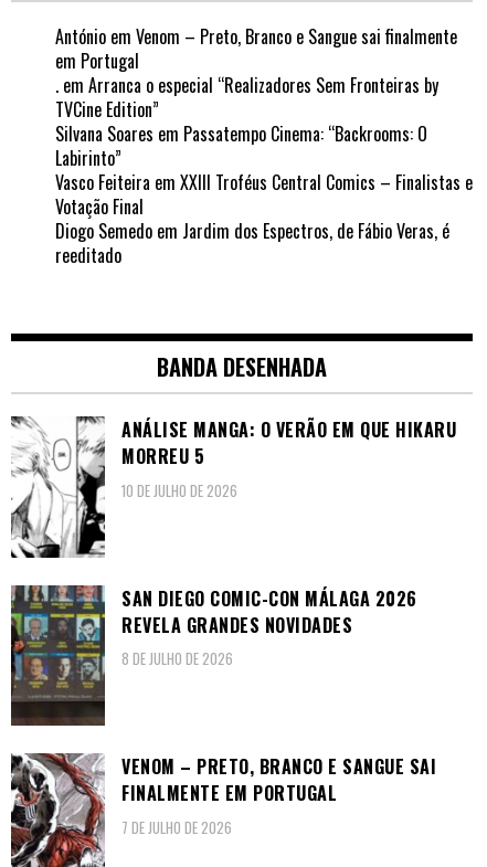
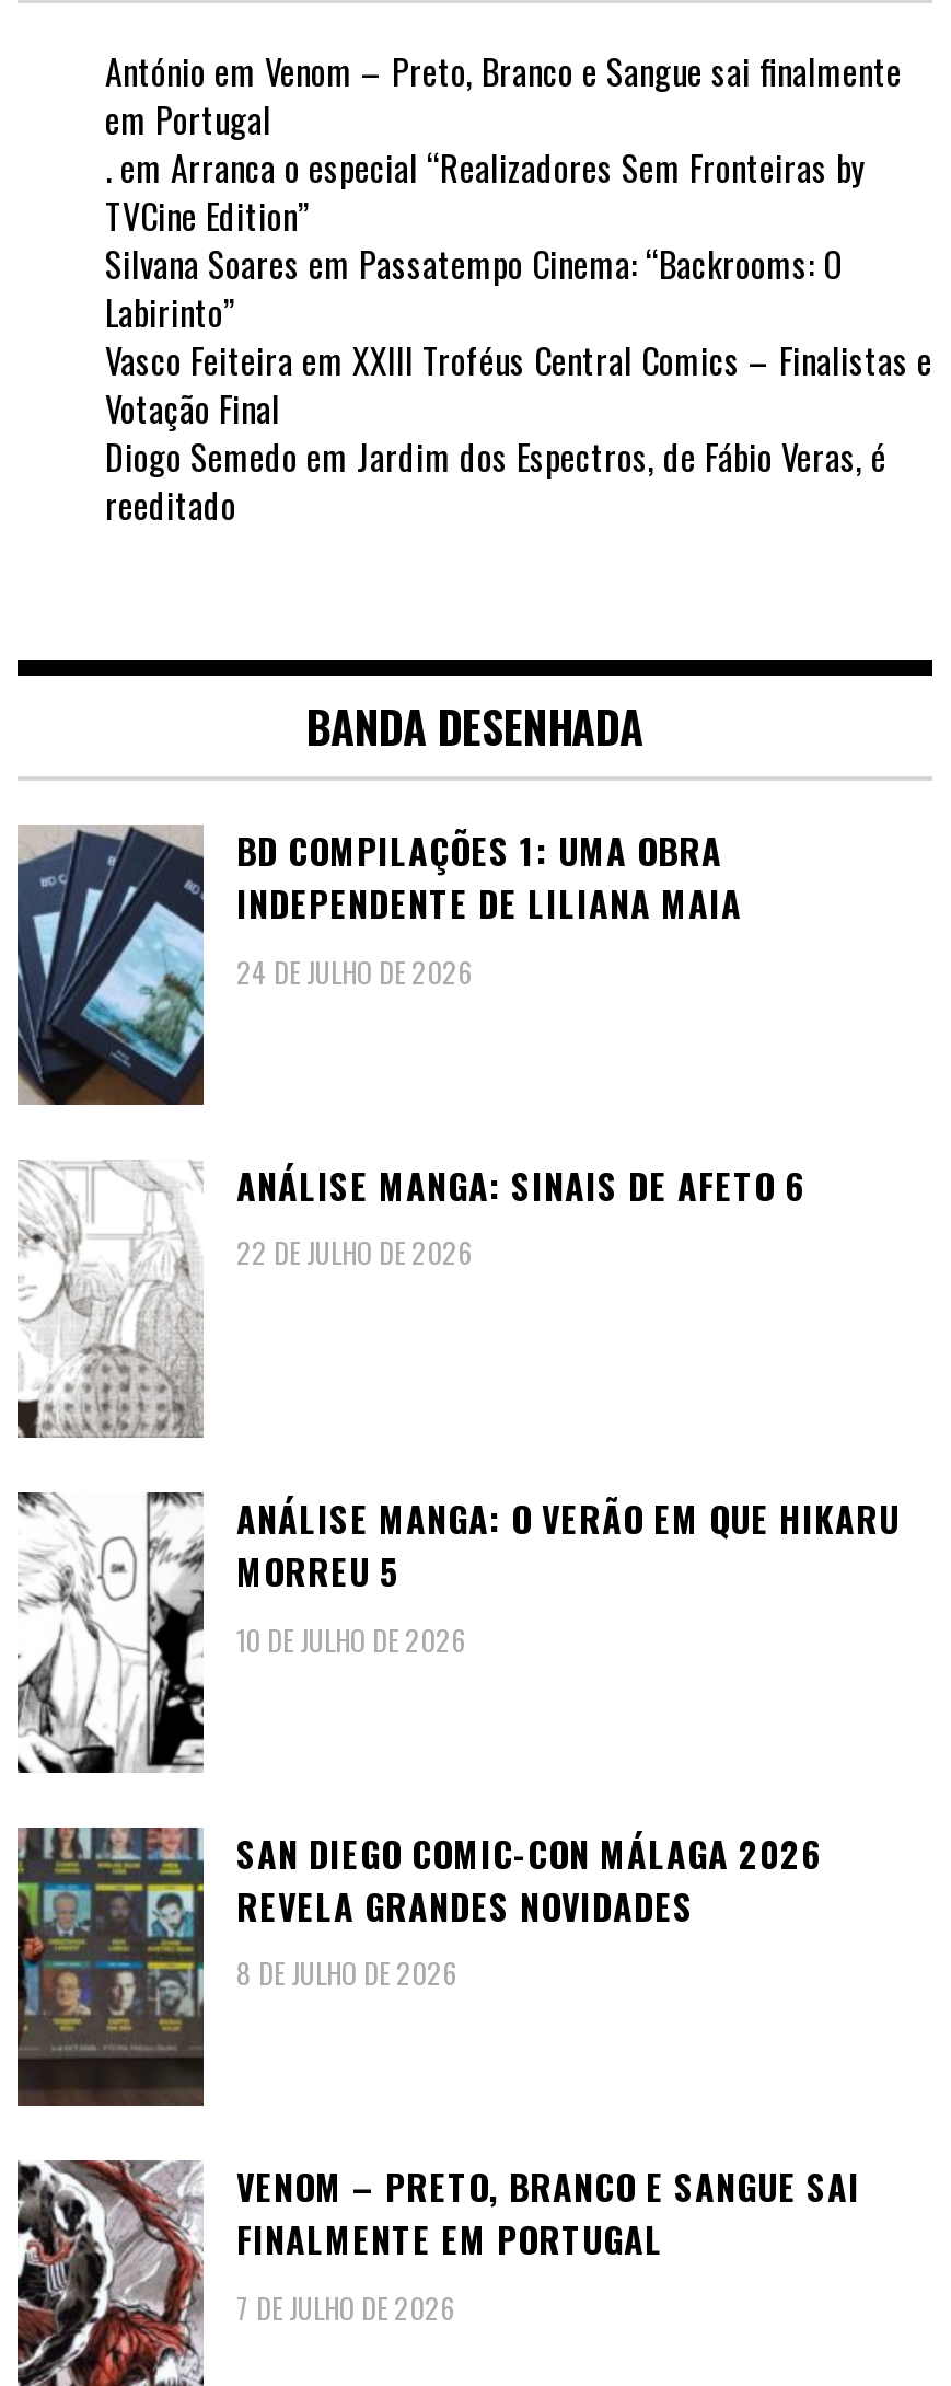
+ [image]
+ BD COMPILAÇÕES 1: UMA OBRA
+ INDEPENDENTE DE LILIANA MAIA
+ 24 DE JULHO DE 2026

+ [image]
+ ANÁLISE MANGA: SINAIS DE AFETO 6
+ 22 DE JULHO DE 2026
